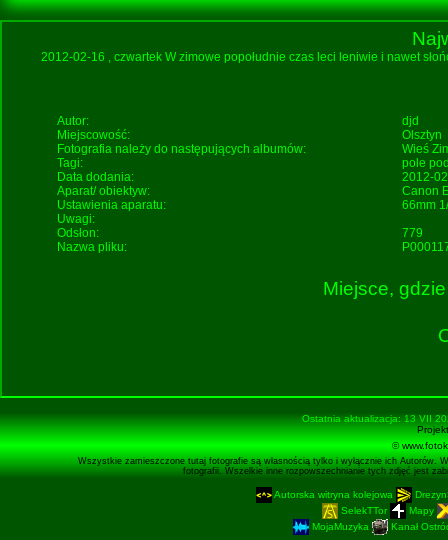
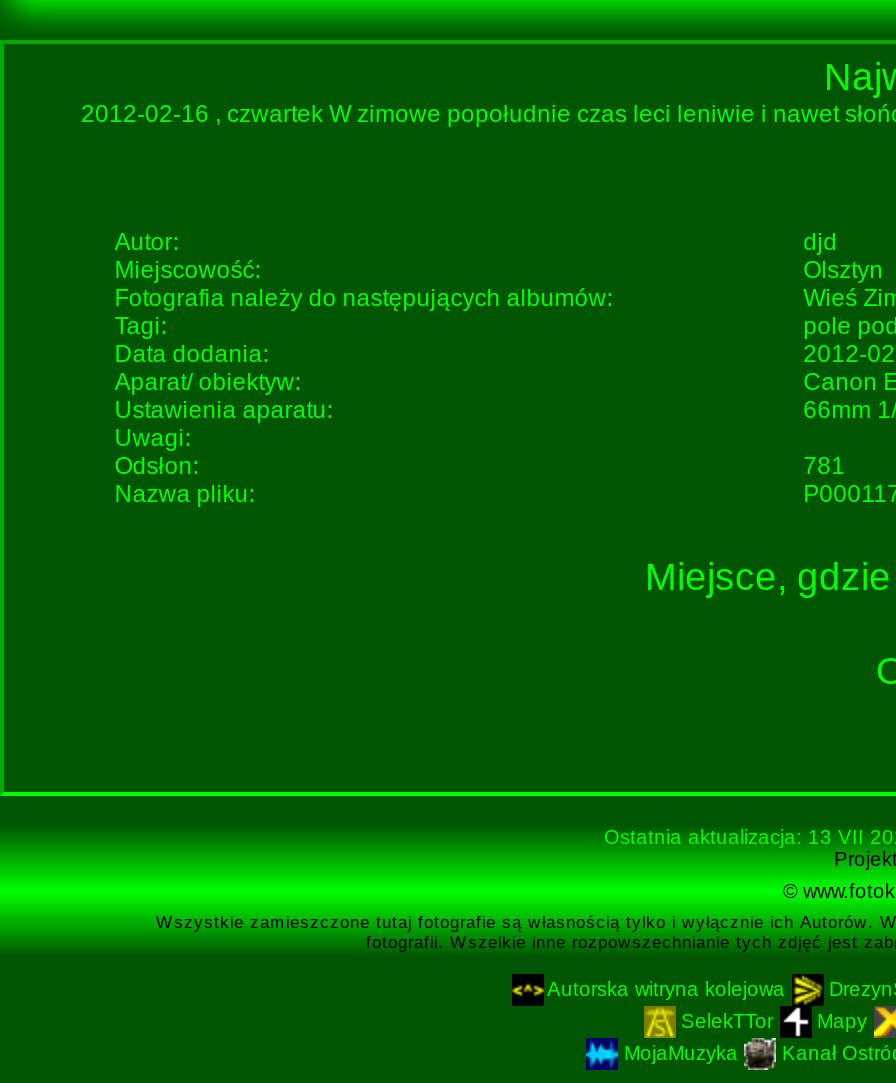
- 779
+ 781
